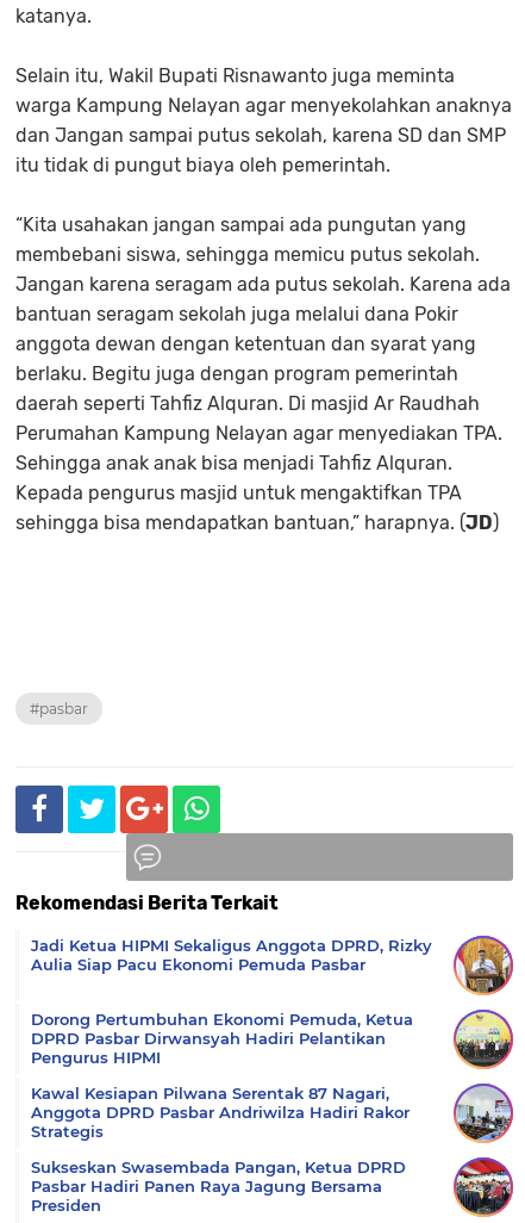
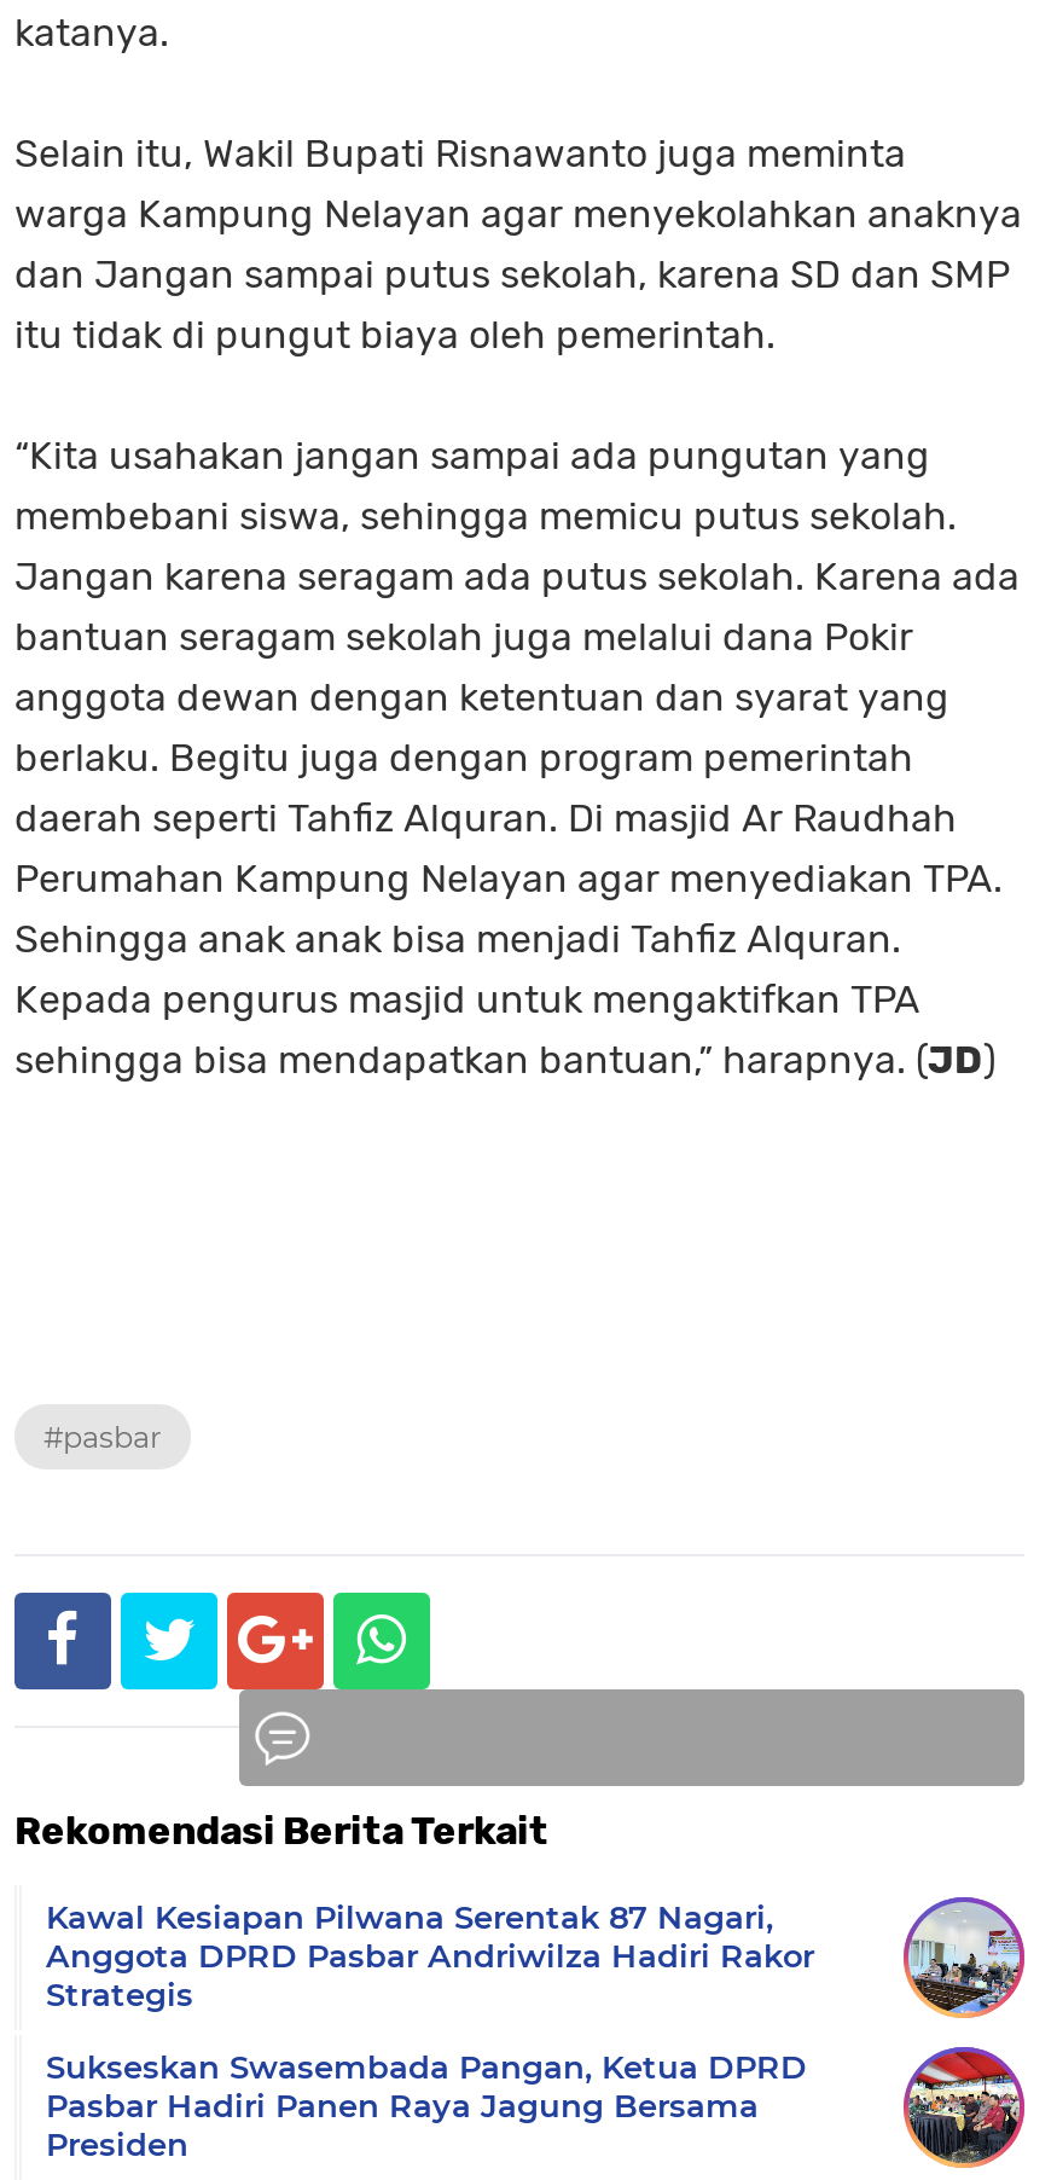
- [image]
- Jadi Ketua HIPMI Sekaligus Anggota DPRD, Rizky
- Aulia Siap Pacu Ekonomi Pemuda Pasbar
- Dorong Pertumbuhan Ekonomi Pemuda, Ketua
- DPRD Pasbar Dirwansyah Hadiri Pelantikan
- Pengurus HIPMI

- [image]
